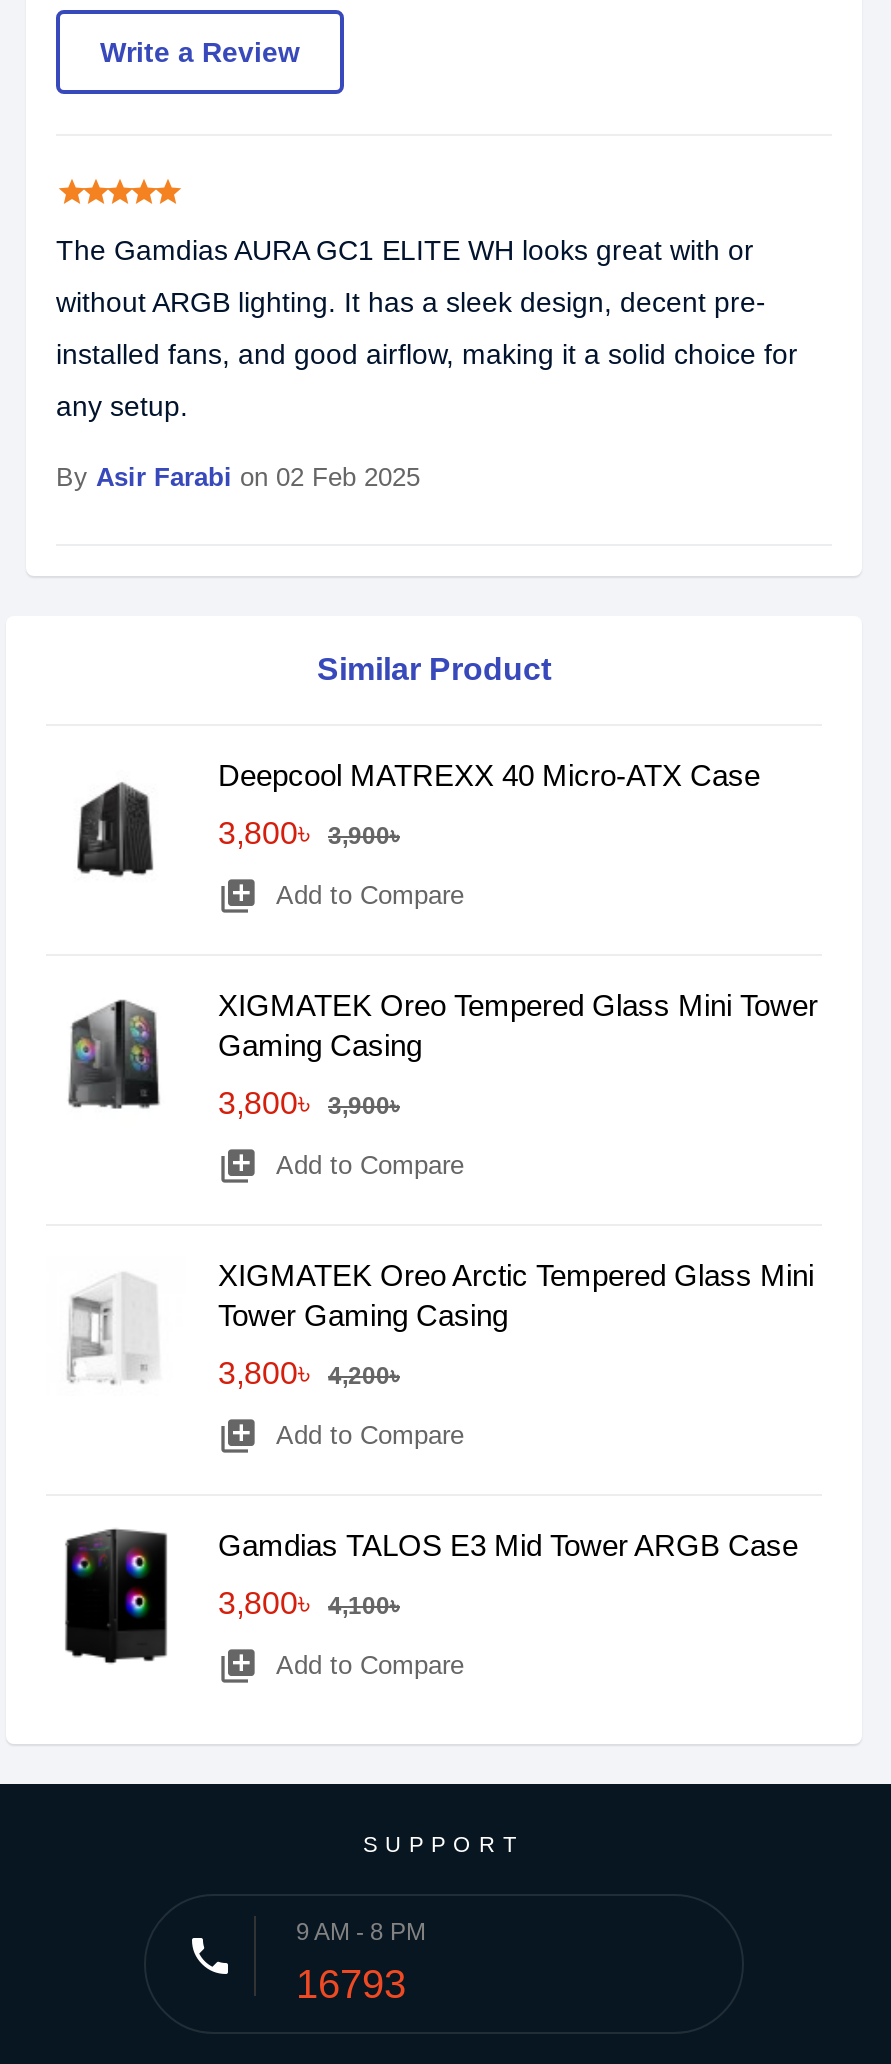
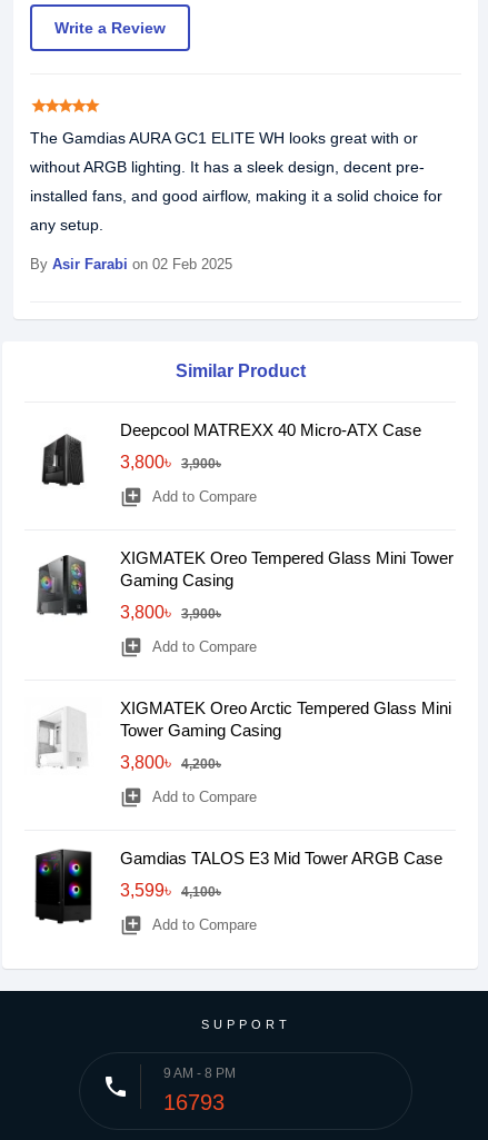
- 3,800৳ 4,100৳
+ 3,599৳ 4,100৳
